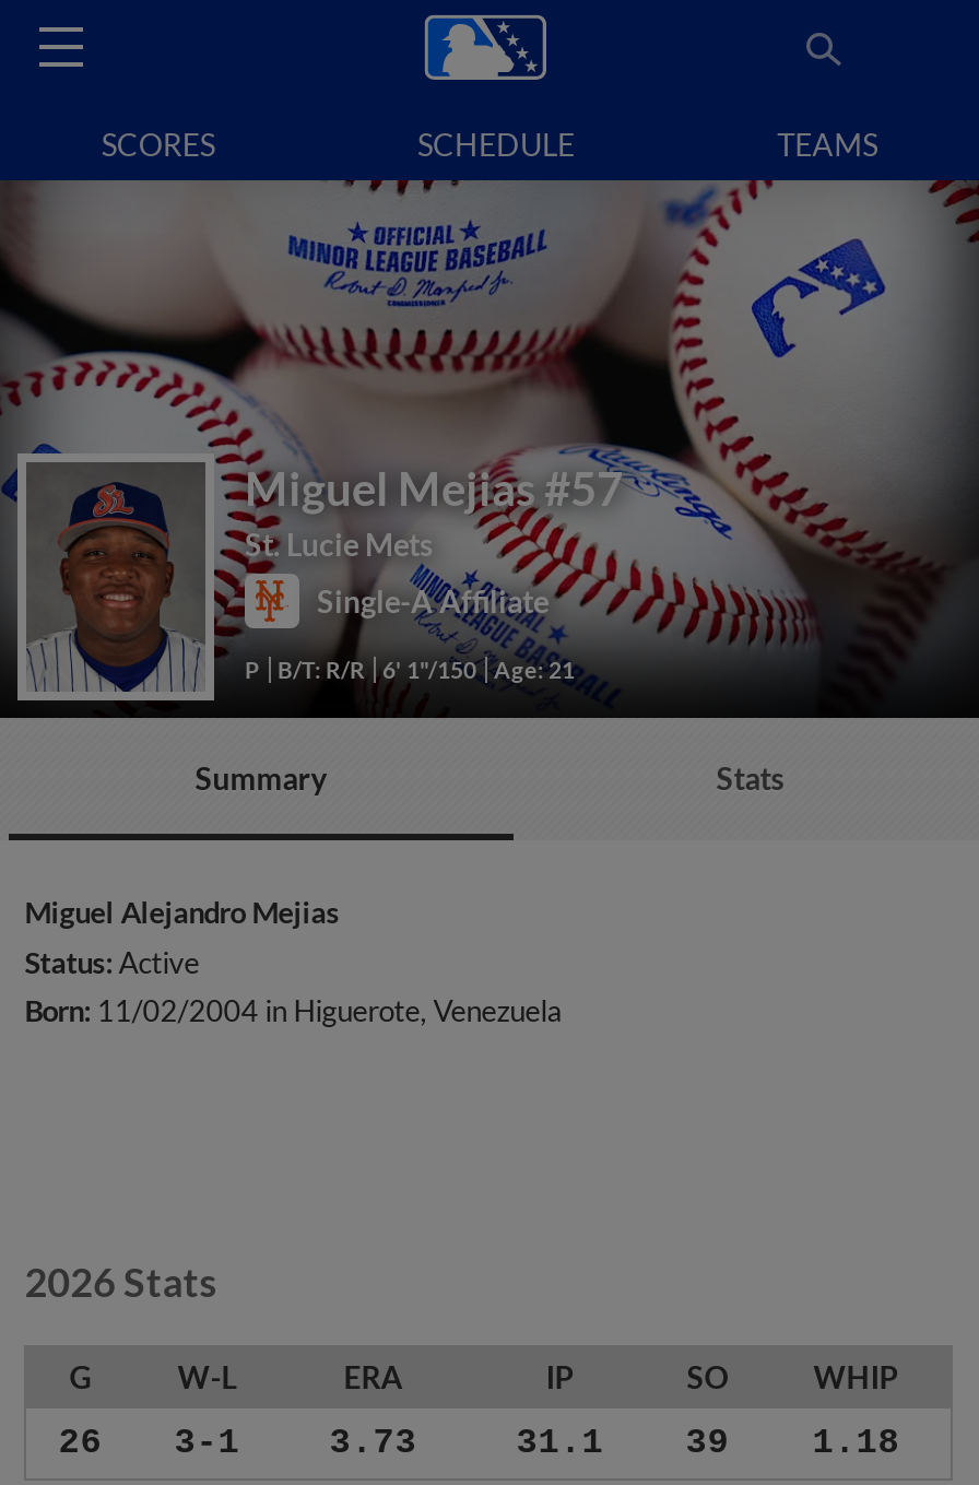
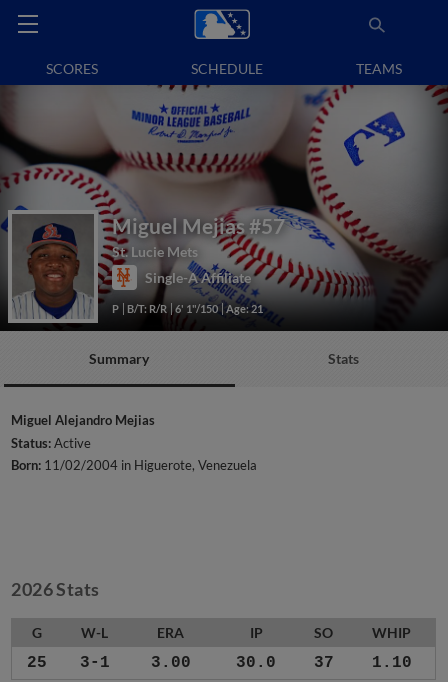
- 26 3-1
+ 25 3-1

- 3.73
+ 3.00

- 31.1
+ 30.0

- 39
+ 37

- 1.18
+ 1.10
